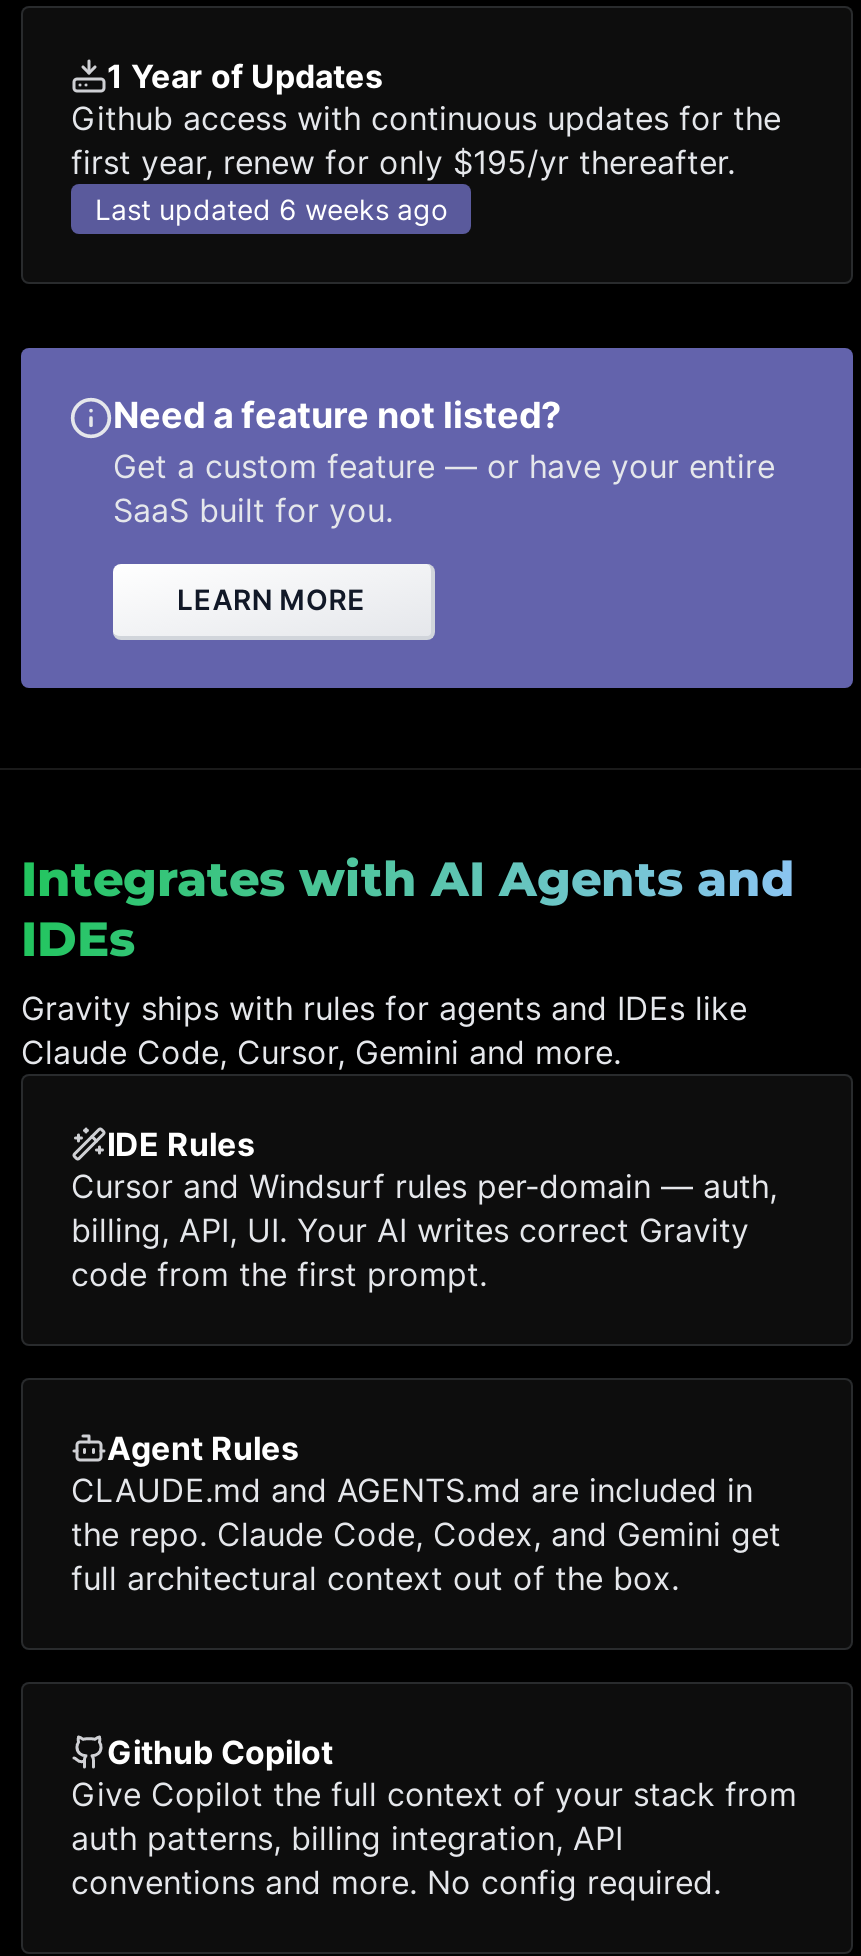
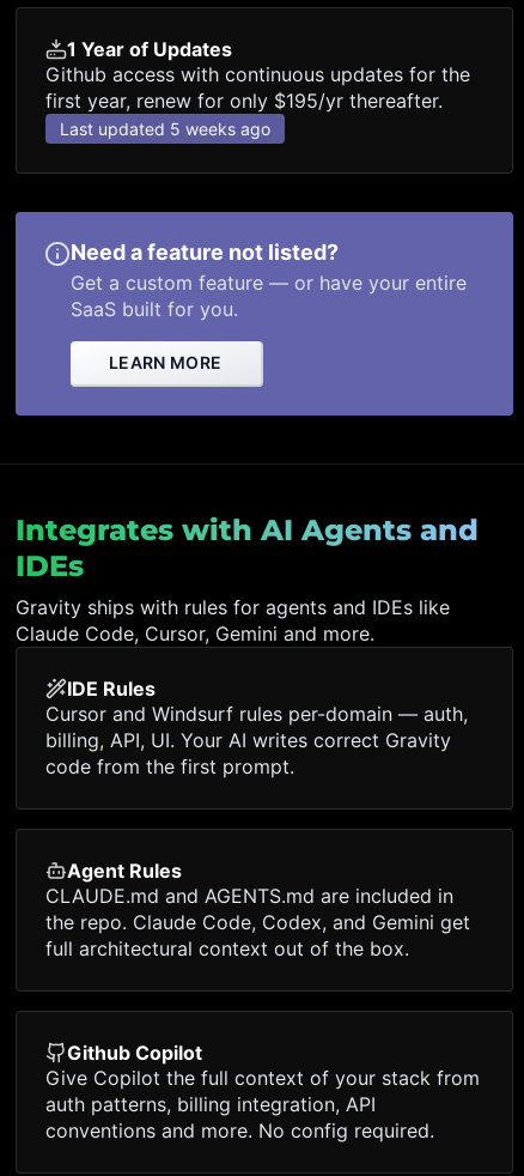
- Last updated 6 weeks ago
+ Last updated 5 weeks ago
